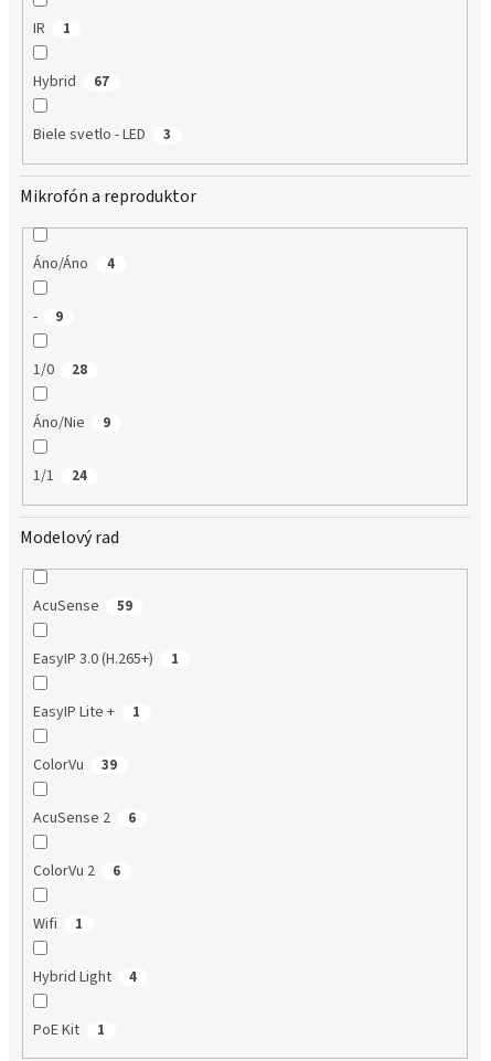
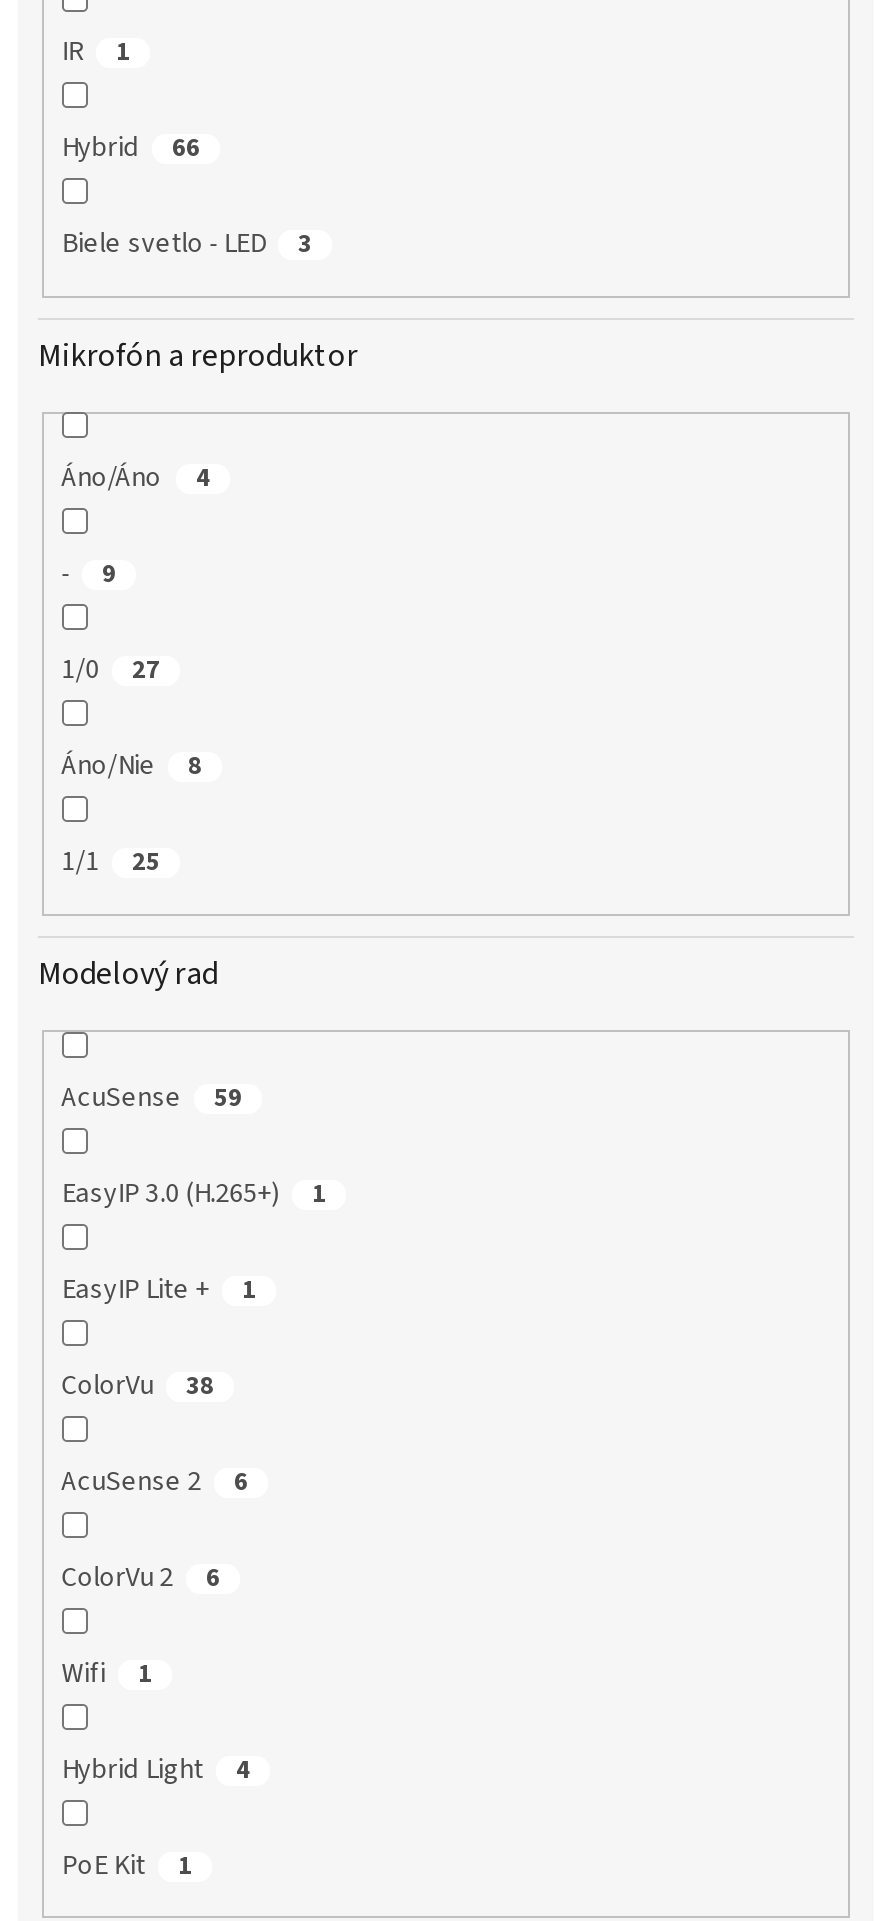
- Hybrid 67
+ Hybrid 66

- 1/0 28
+ 1/0 27

- Áno/Nie 9
+ Áno/Nie 8

- 1/1 24
+ 1/1 25

- ColorVu 39
+ ColorVu 38
